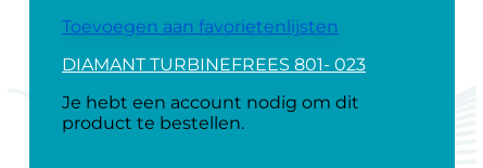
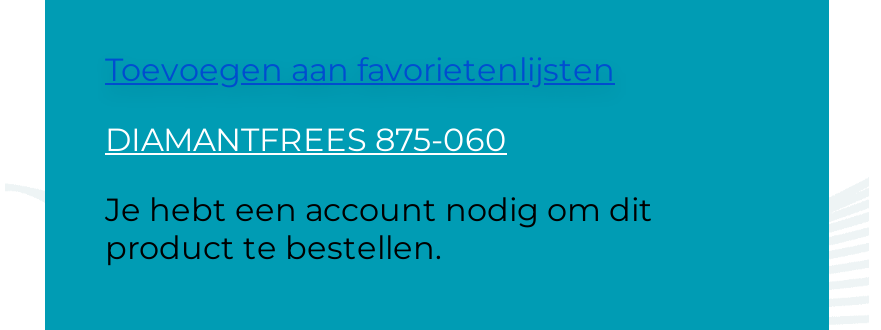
- DIAMANT TURBINEFREES 801- 023
+ DIAMANTFREES 875-060
